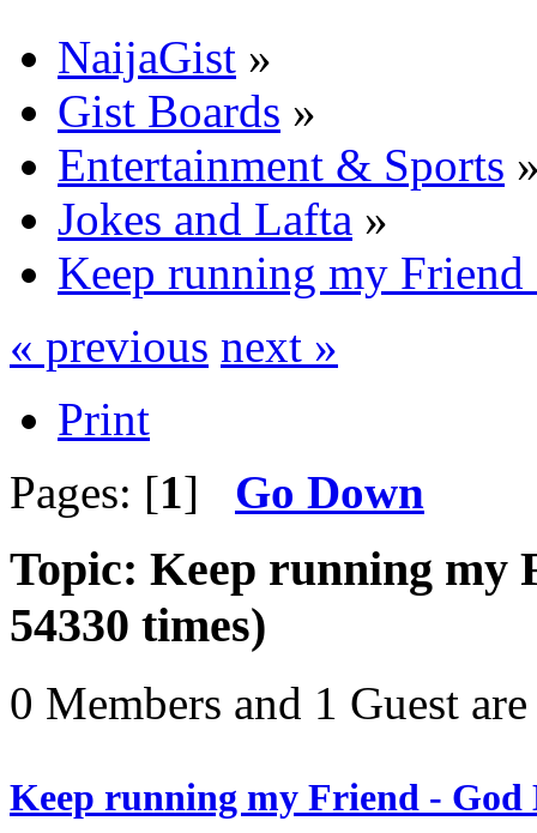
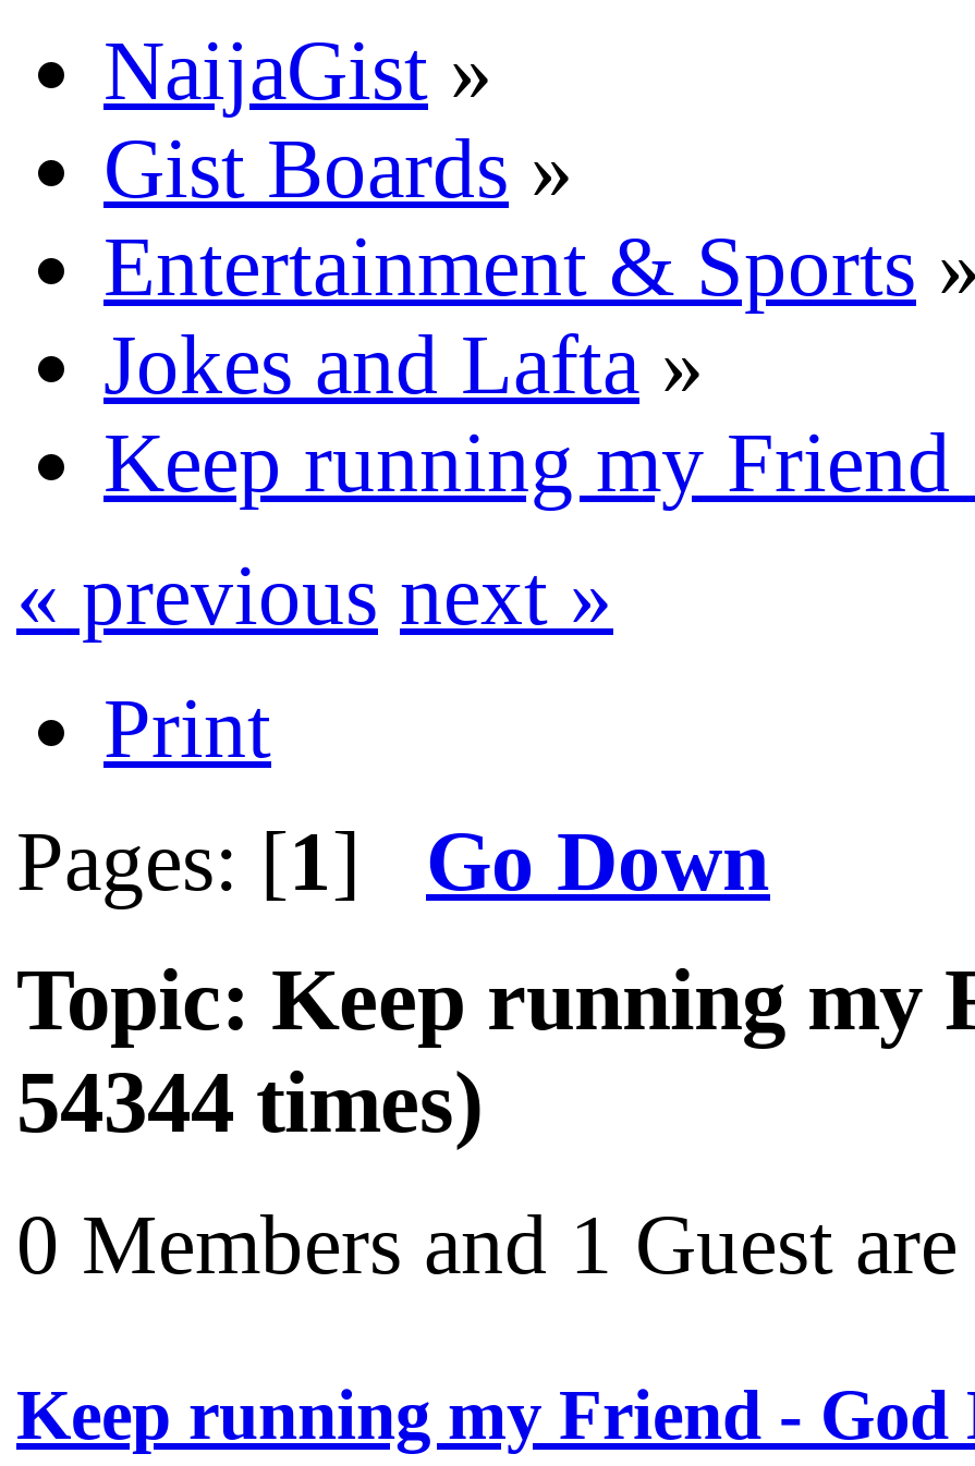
- 54330 times)
+ 54344 times)
